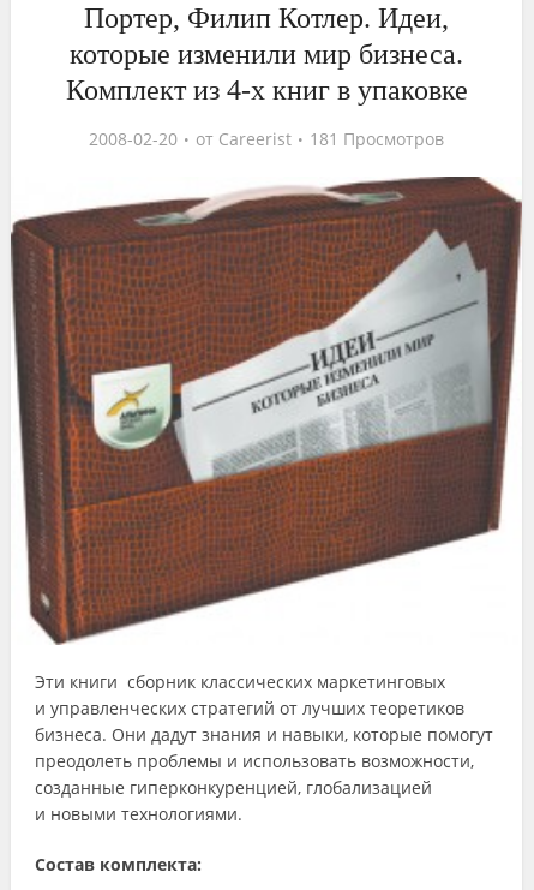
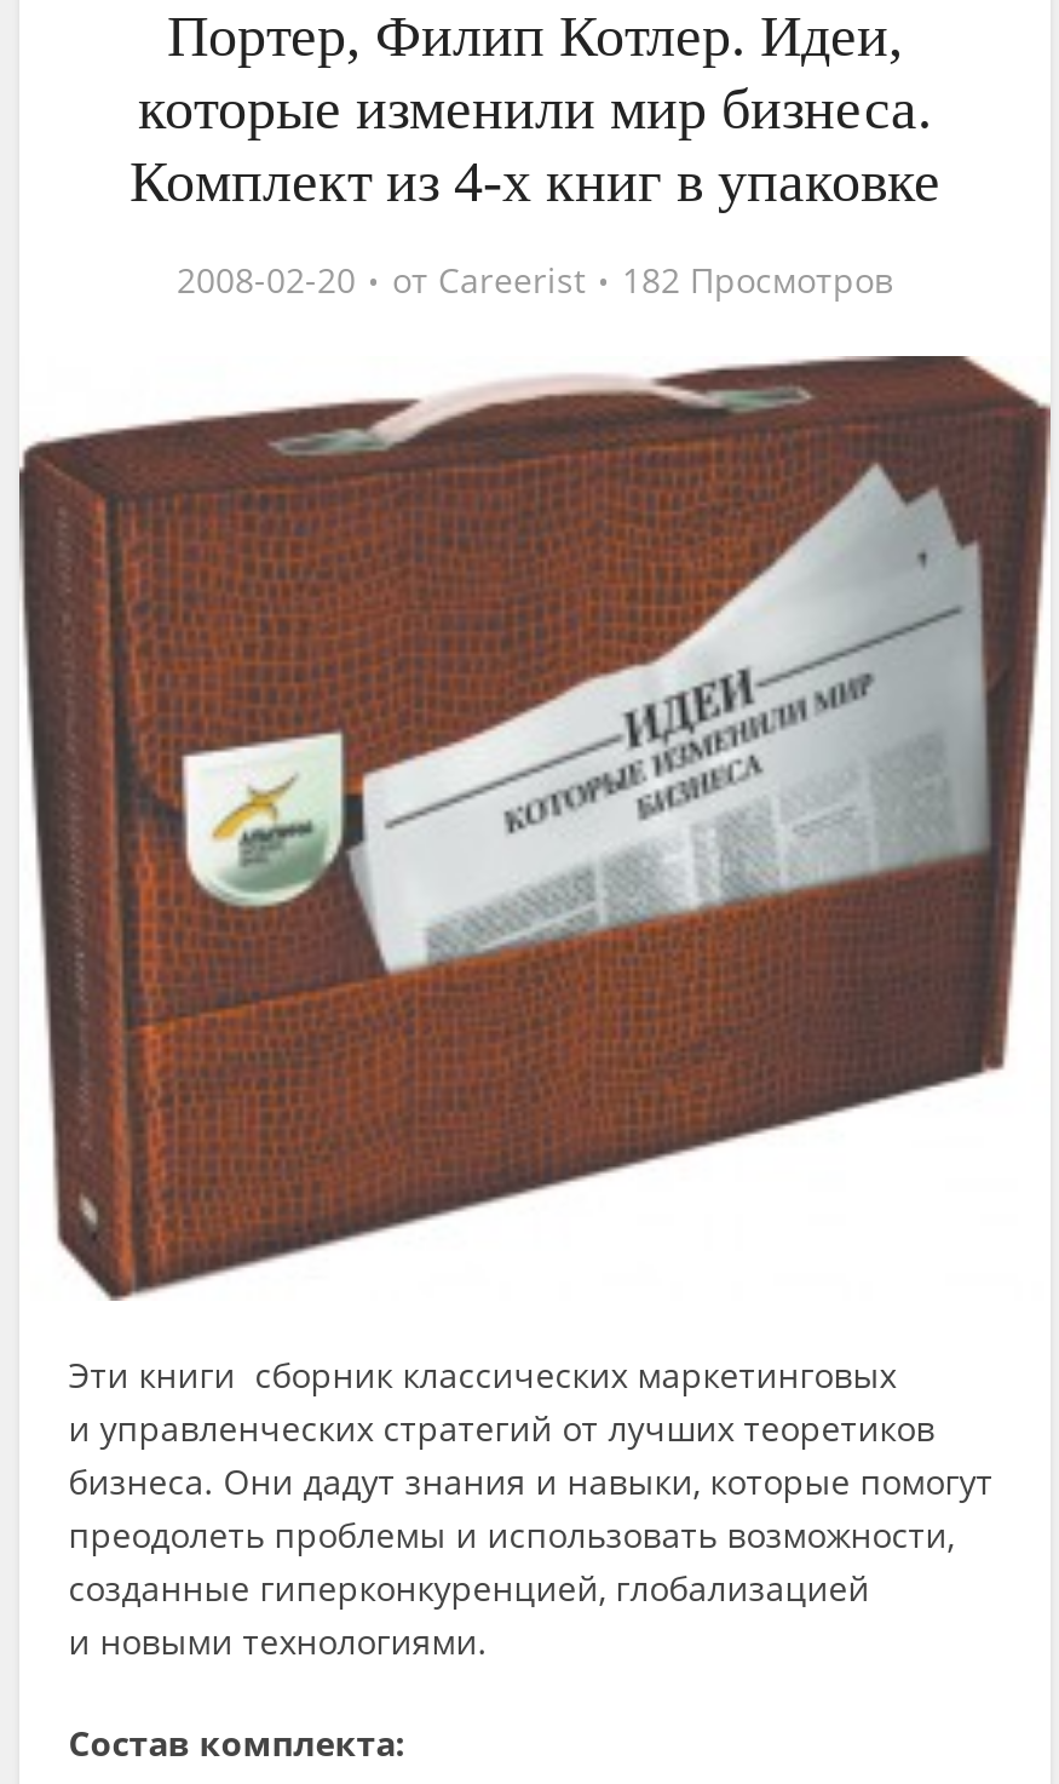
- 2008-02-20 от Careerist 181 Просмотров
+ 2008-02-20 от Careerist 182 Просмотров
